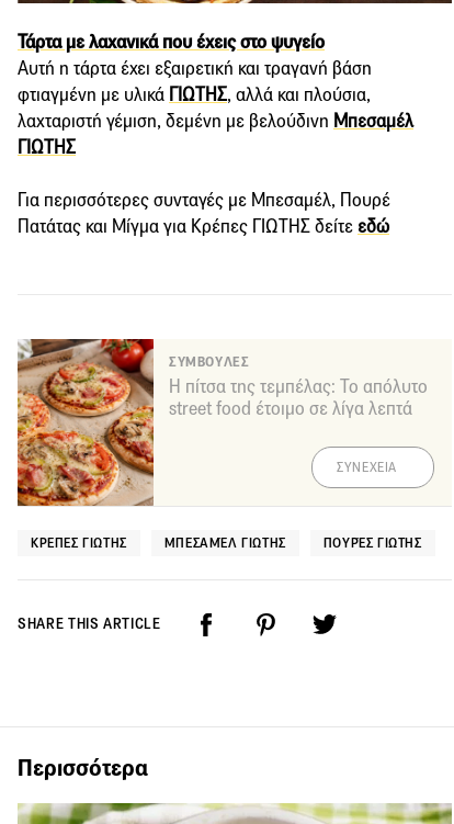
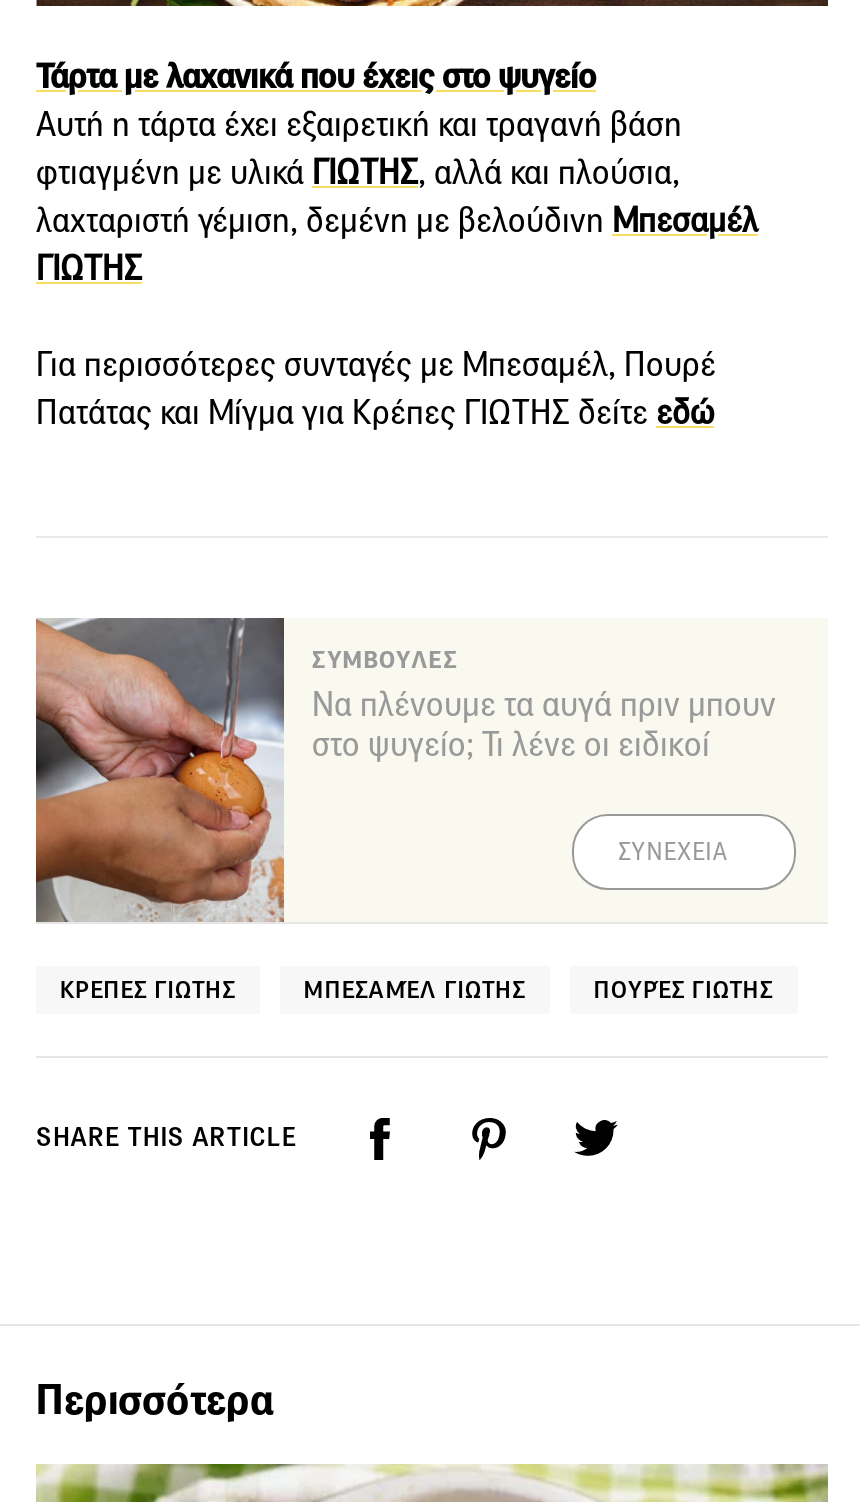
- [image]
- Η πίτσα της τεμπέλας: Το απόλυτο
- street food έτοιμο σε λίγα λεπτά
+ [image]
+ Να πλένουμε τα αυγά πριν μπουν
+ στο ψυγείο; Τι λένε οι ειδικοί
